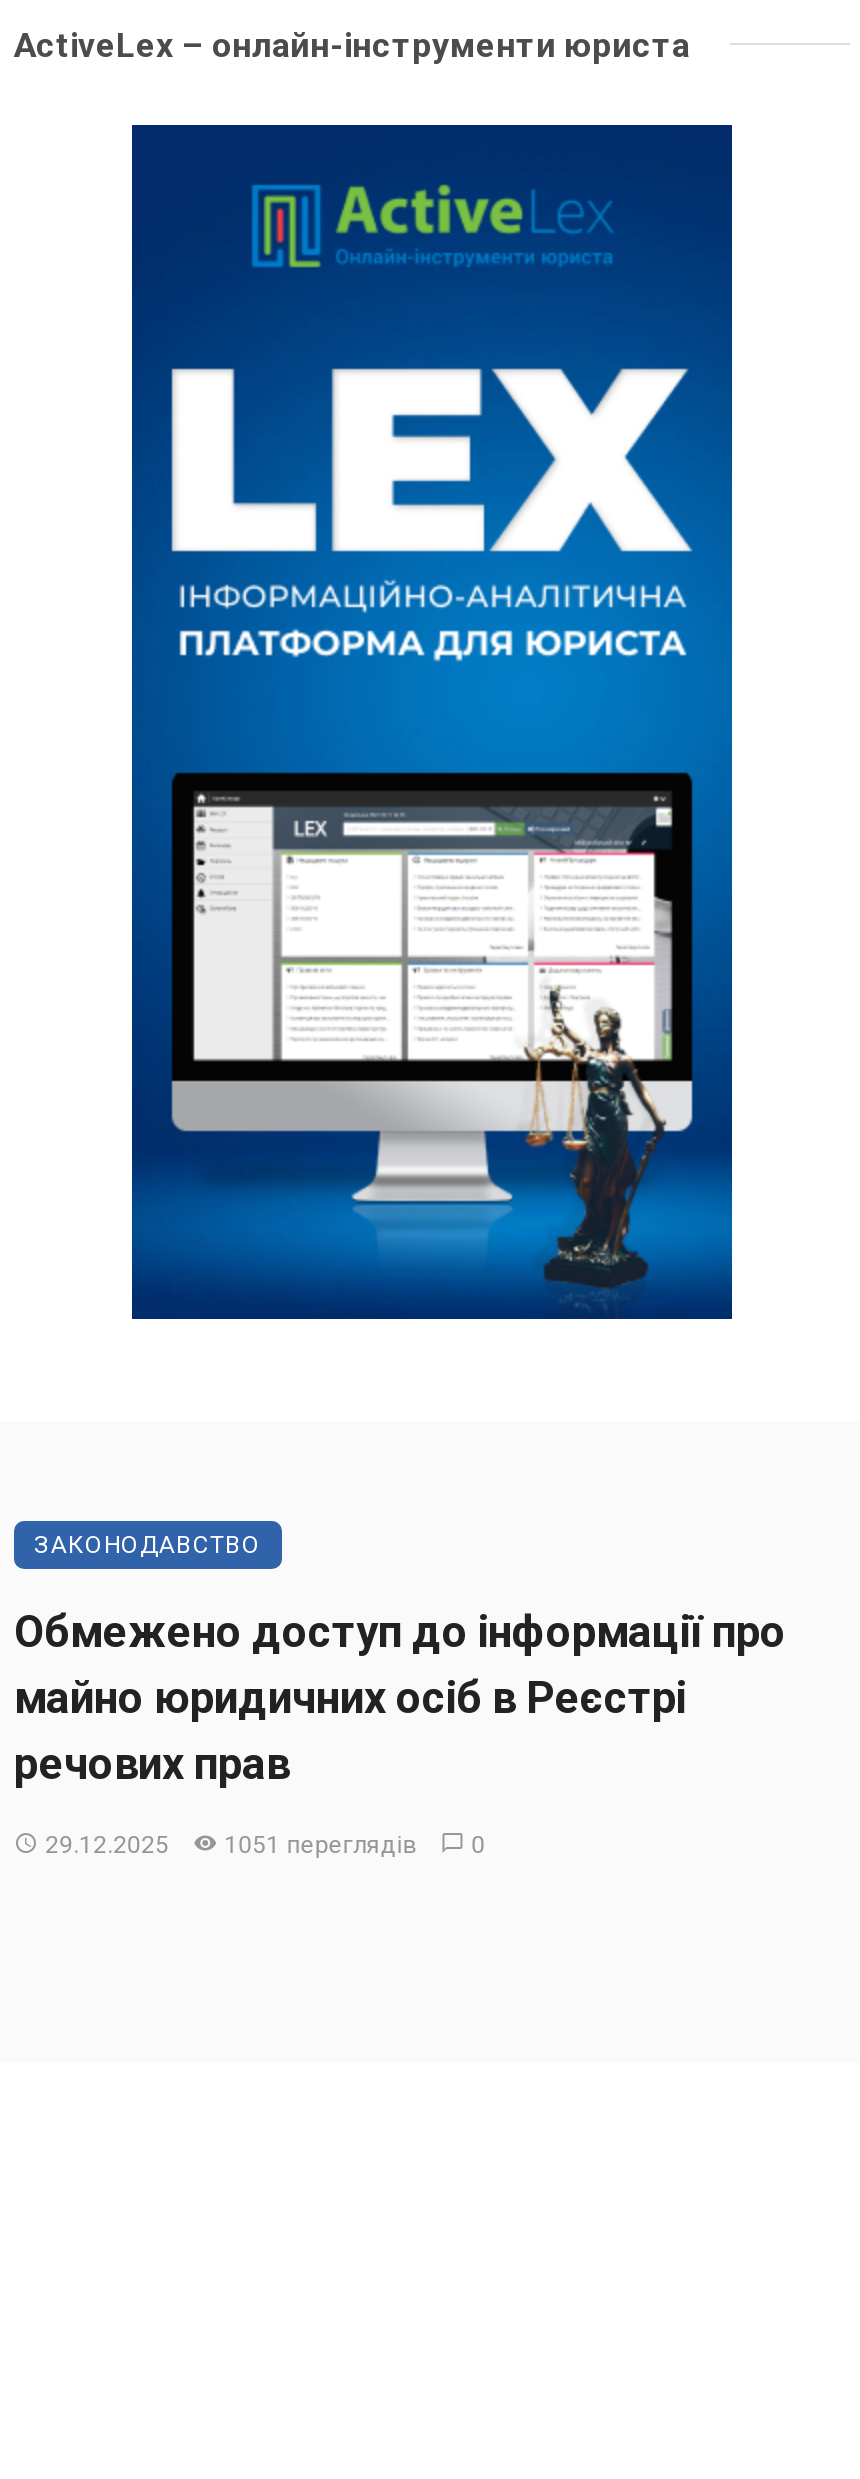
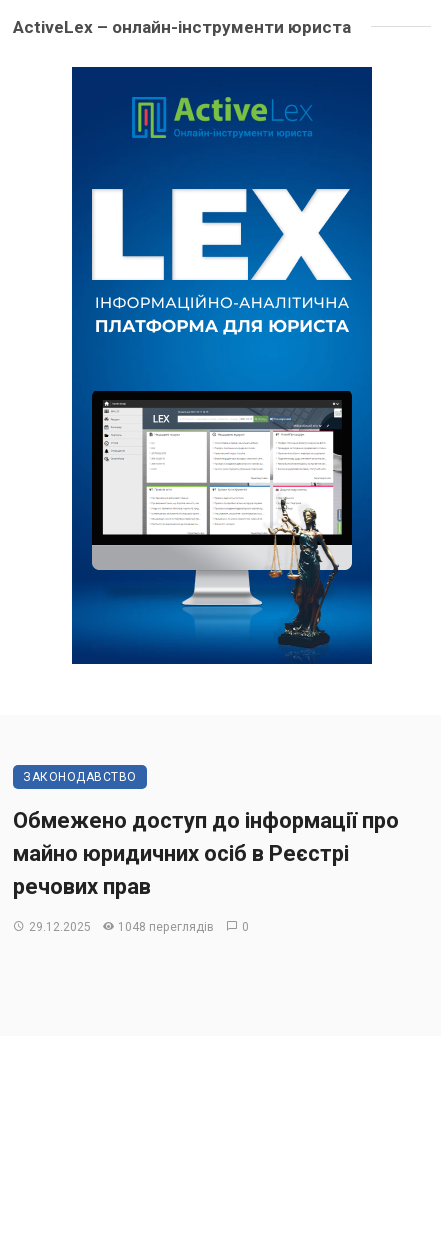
- 29.12.2025 1051 переглядів 0
+ 29.12.2025 1048 переглядів 0
